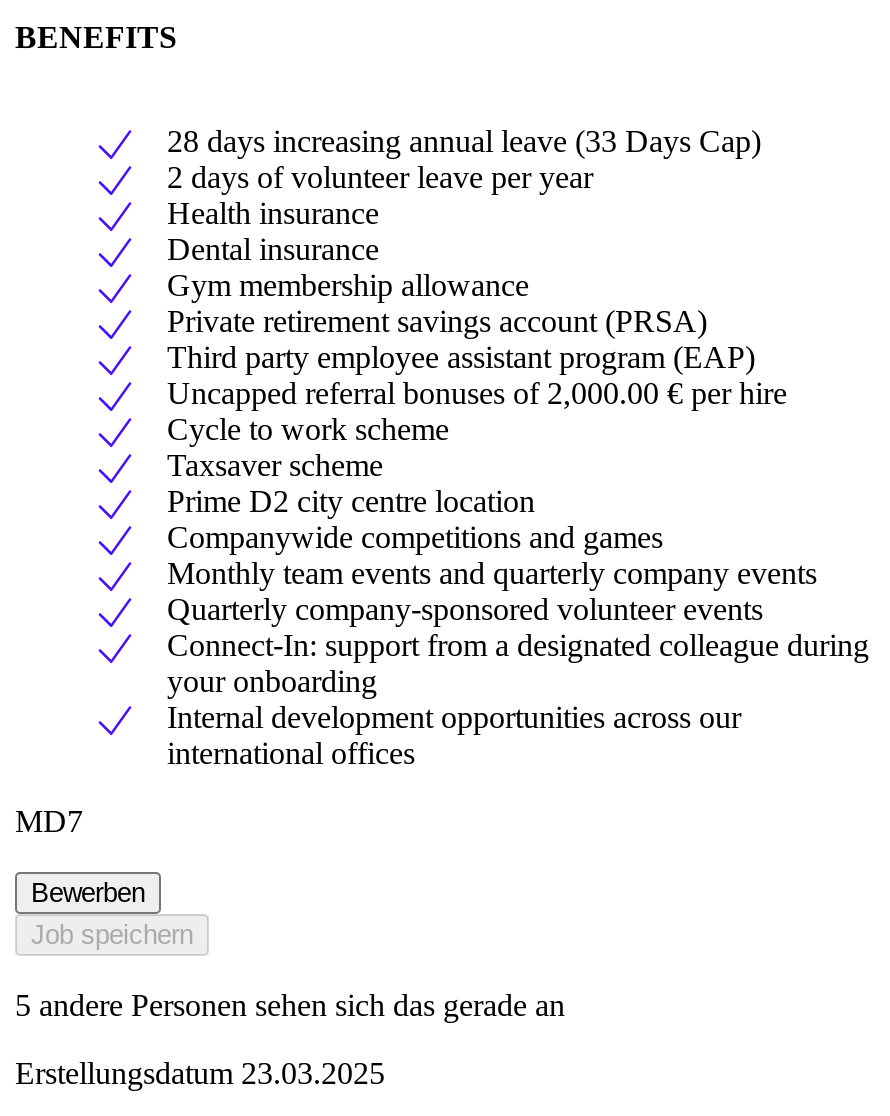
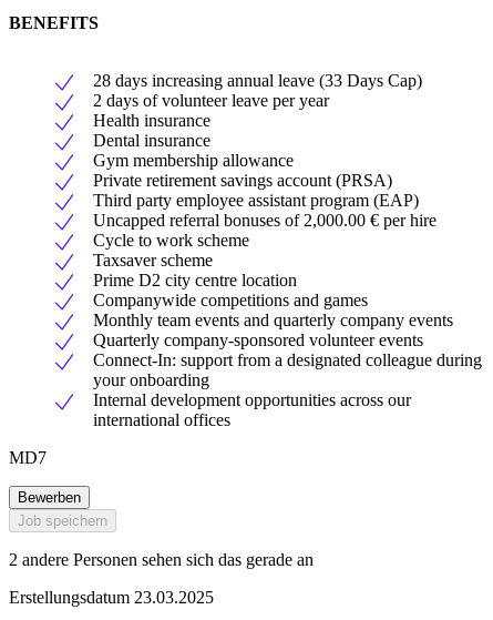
- 5 andere Personen sehen sich das gerade an
+ 2 andere Personen sehen sich das gerade an
